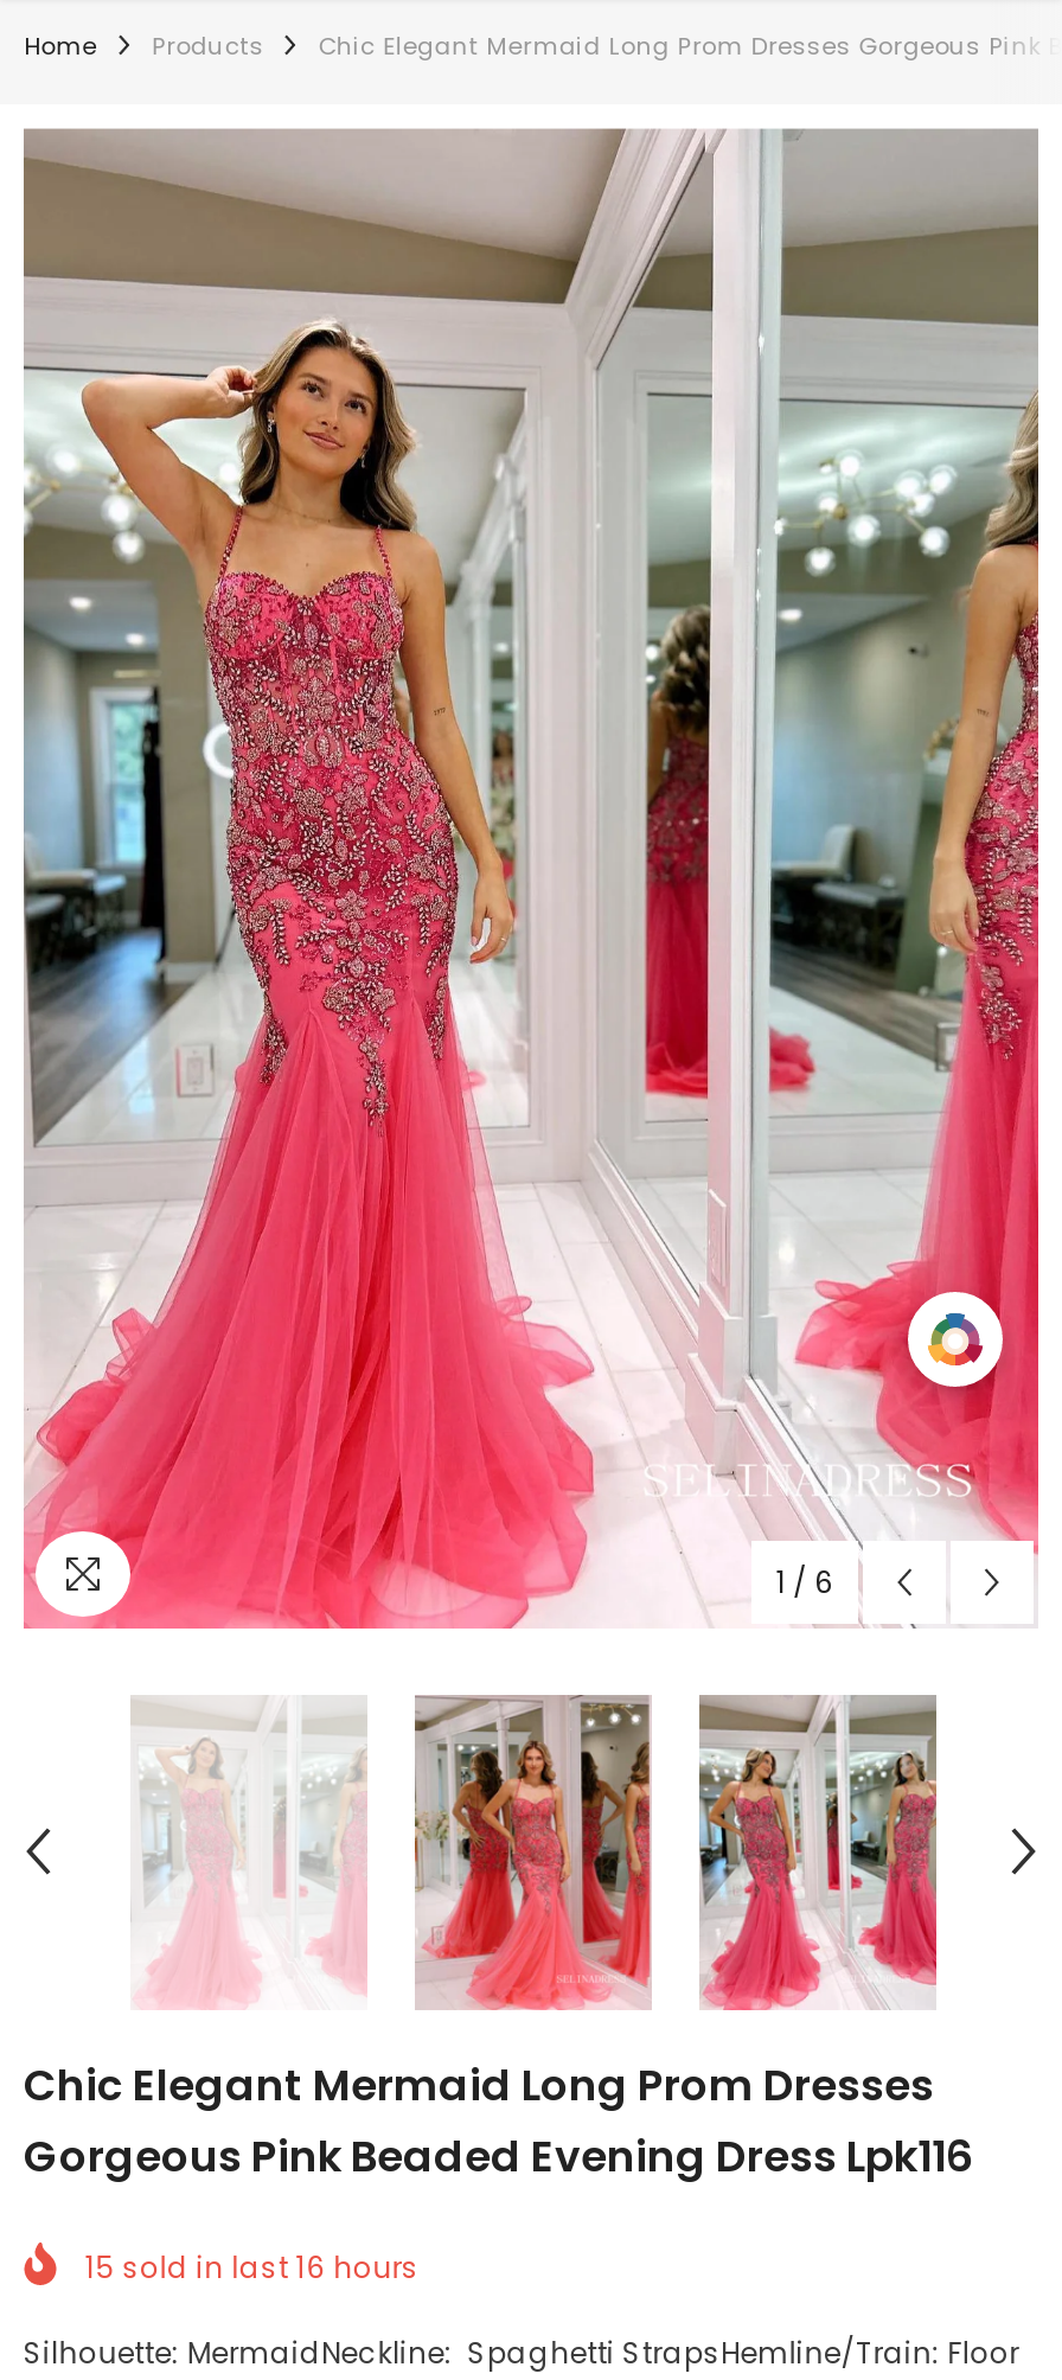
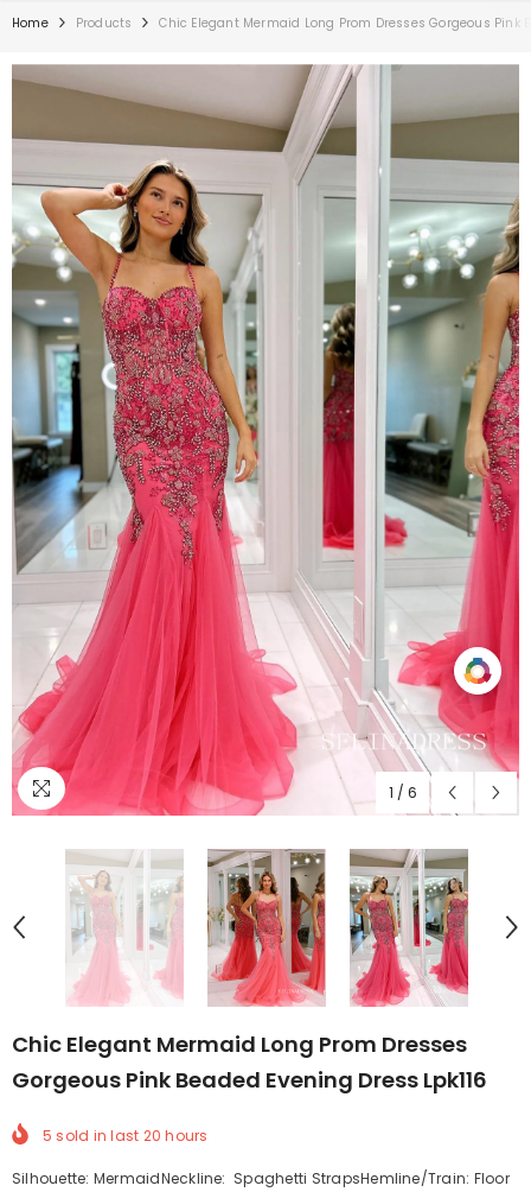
- 15 sold in last 16 hours
+ 5 sold in last 20 hours
